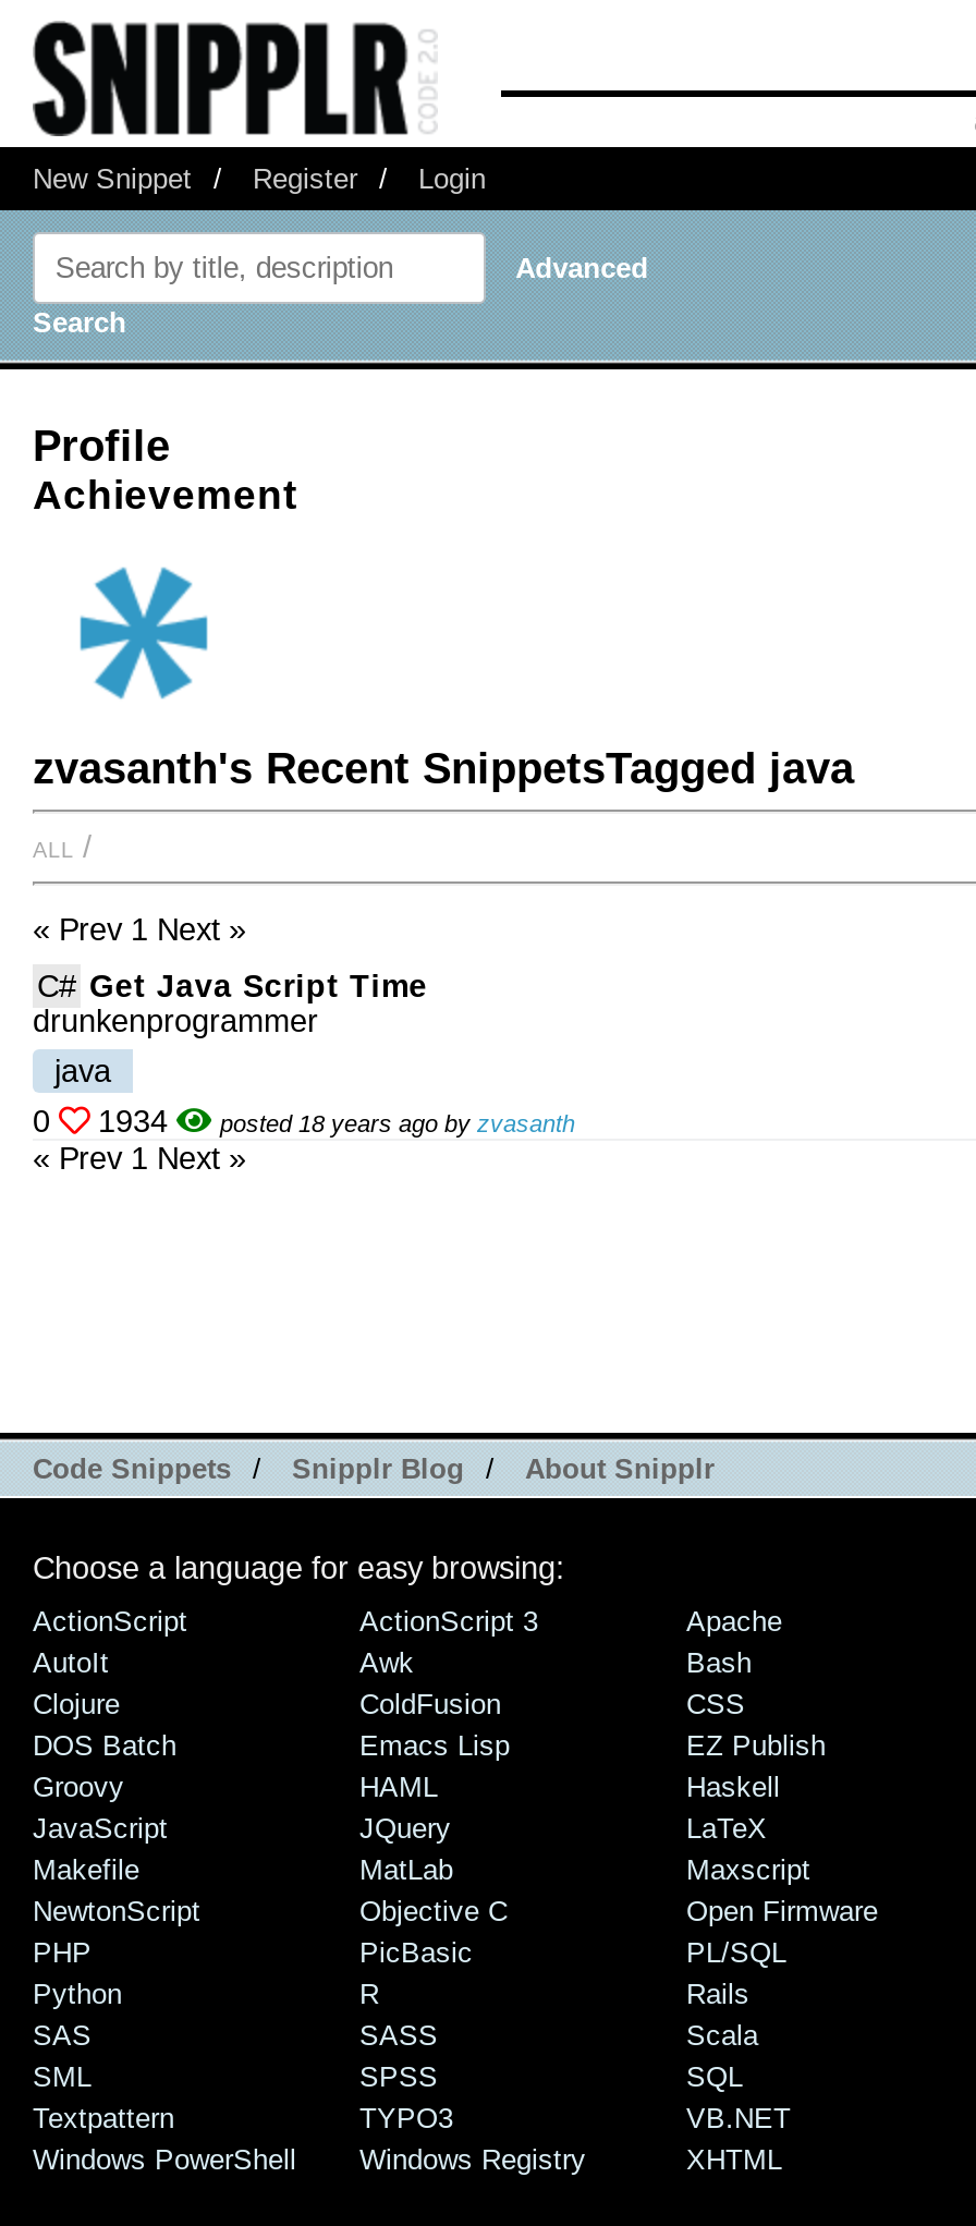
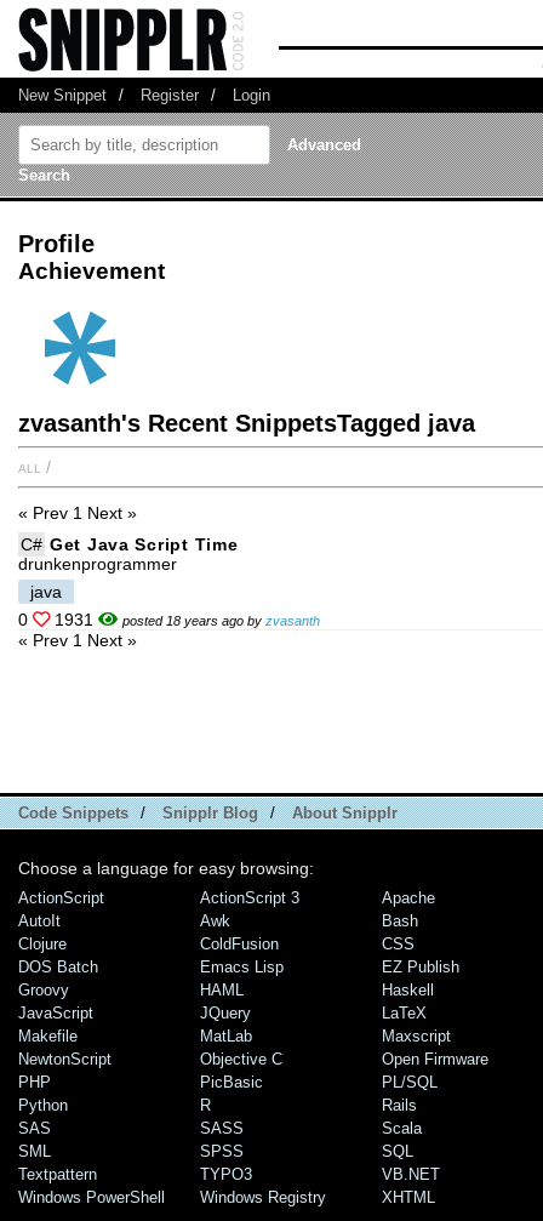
- 0 1934 posted 18 years ago by zvasanth
+ 0 1931 posted 18 years ago by zvasanth
